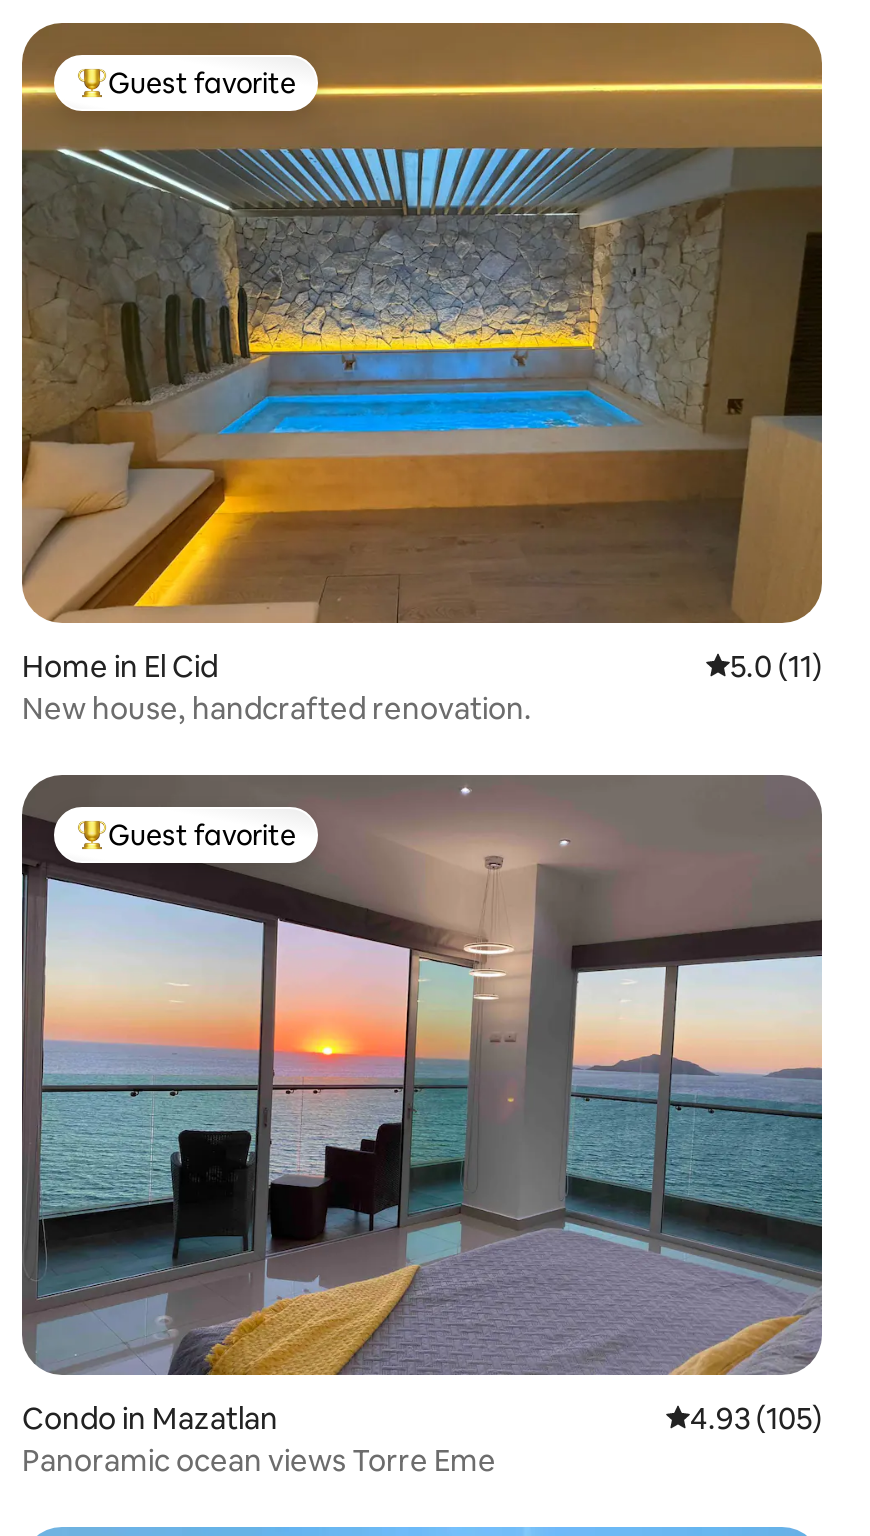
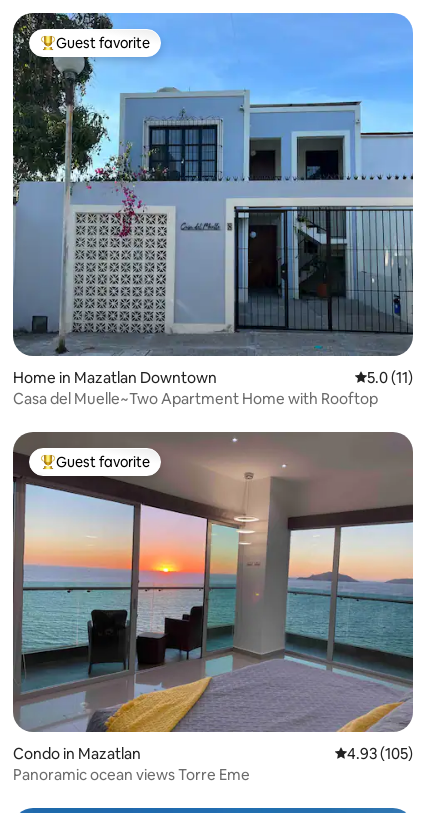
- [image]
- Home in El Cid
+ [image]
+ Home in Mazatlan Downtown

- New house, handcrafted renovation.
+ Casa del Muelle~Two Apartment Home with Rooftop
